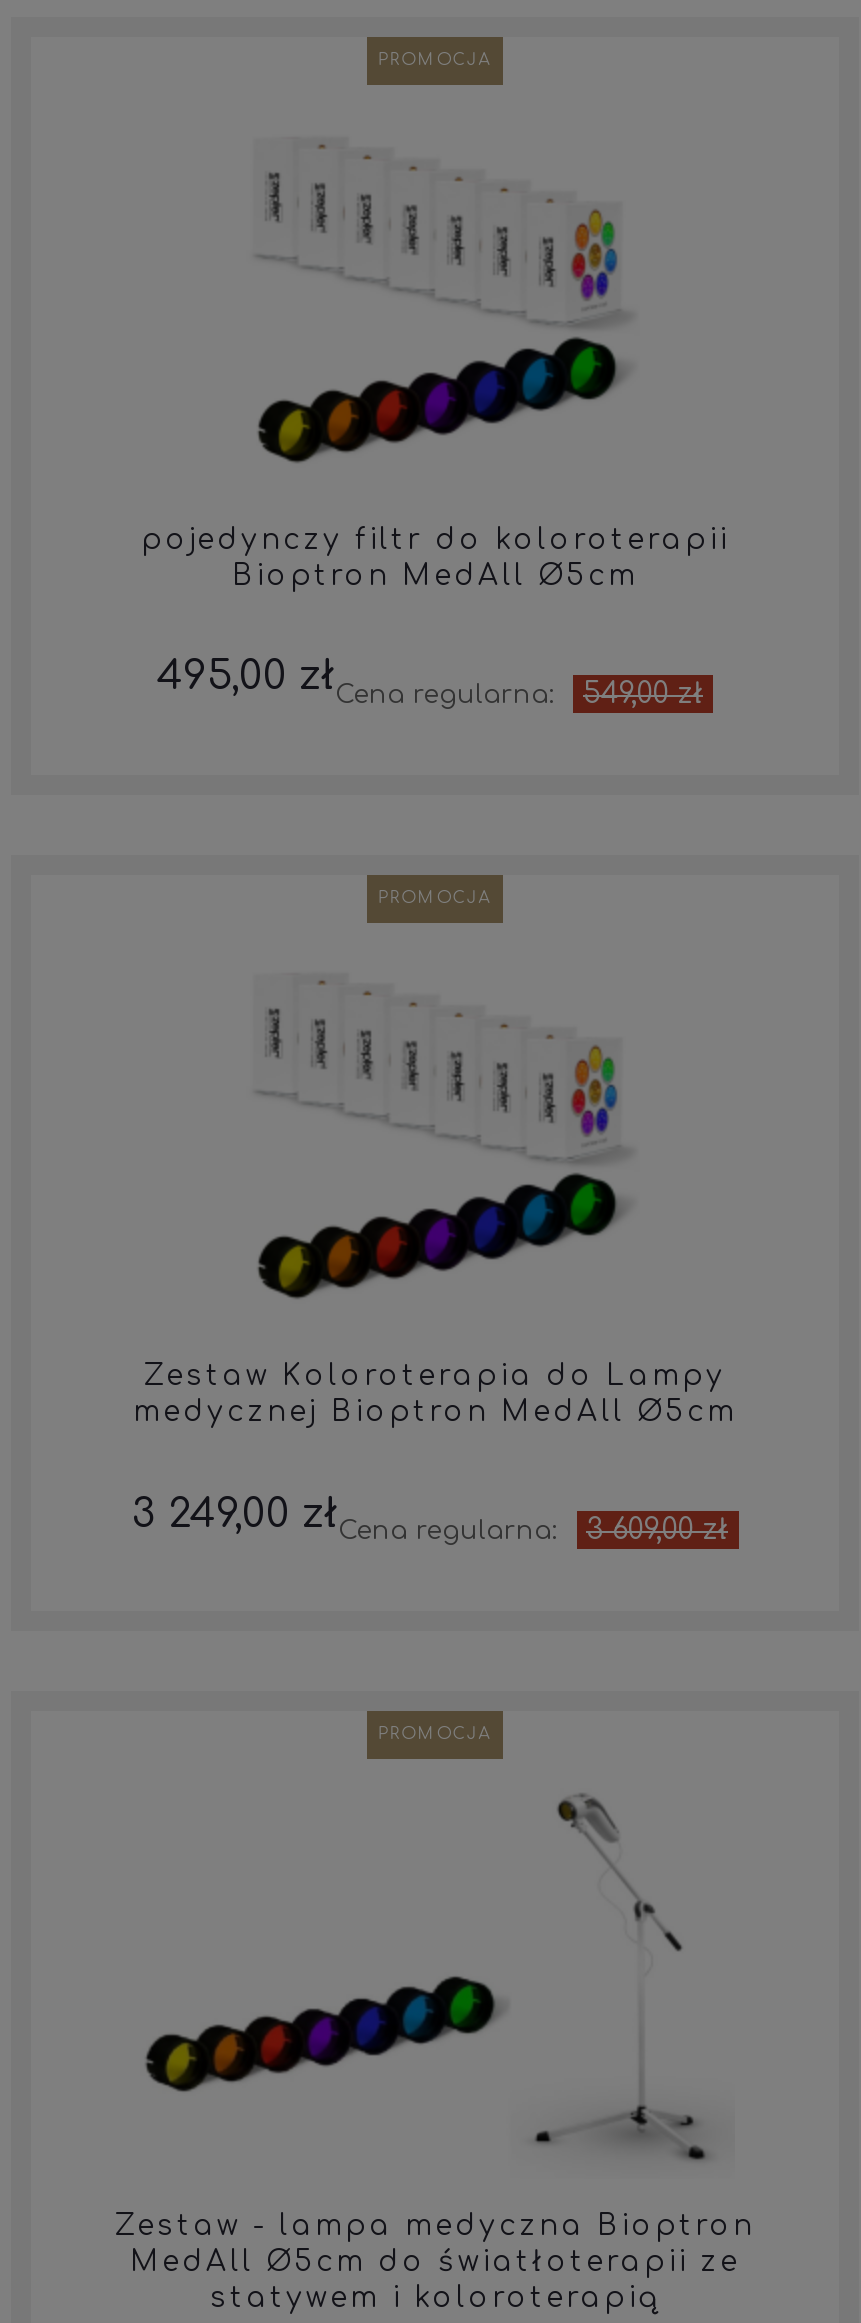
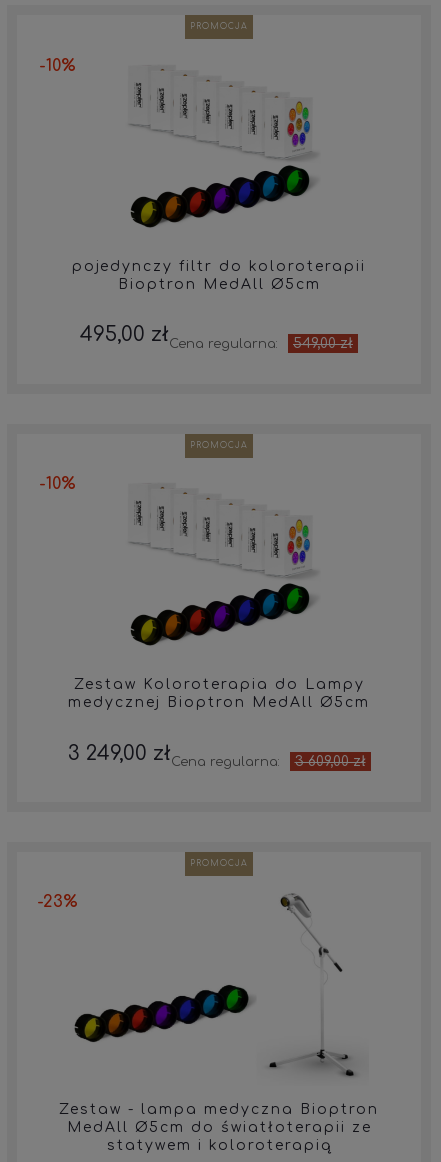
+ -10%

+ -10%

+ -23%
